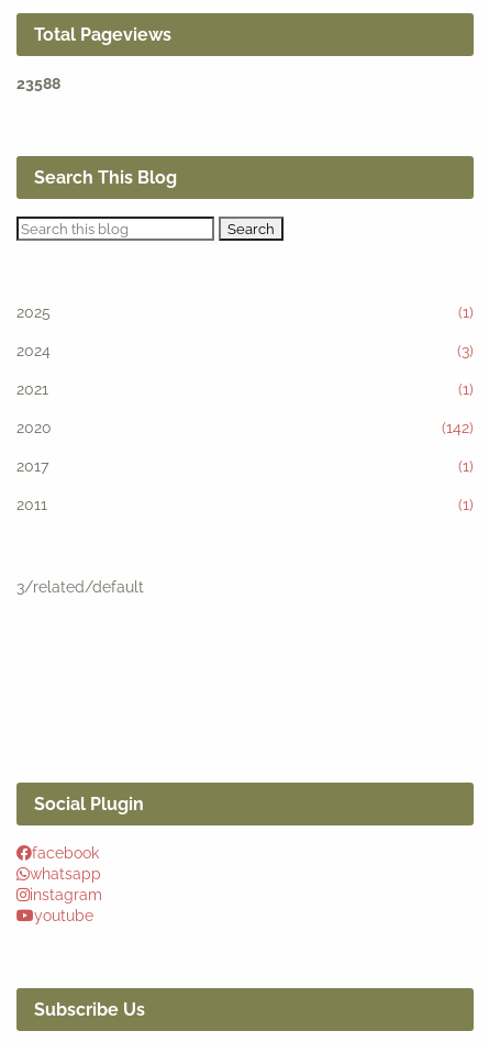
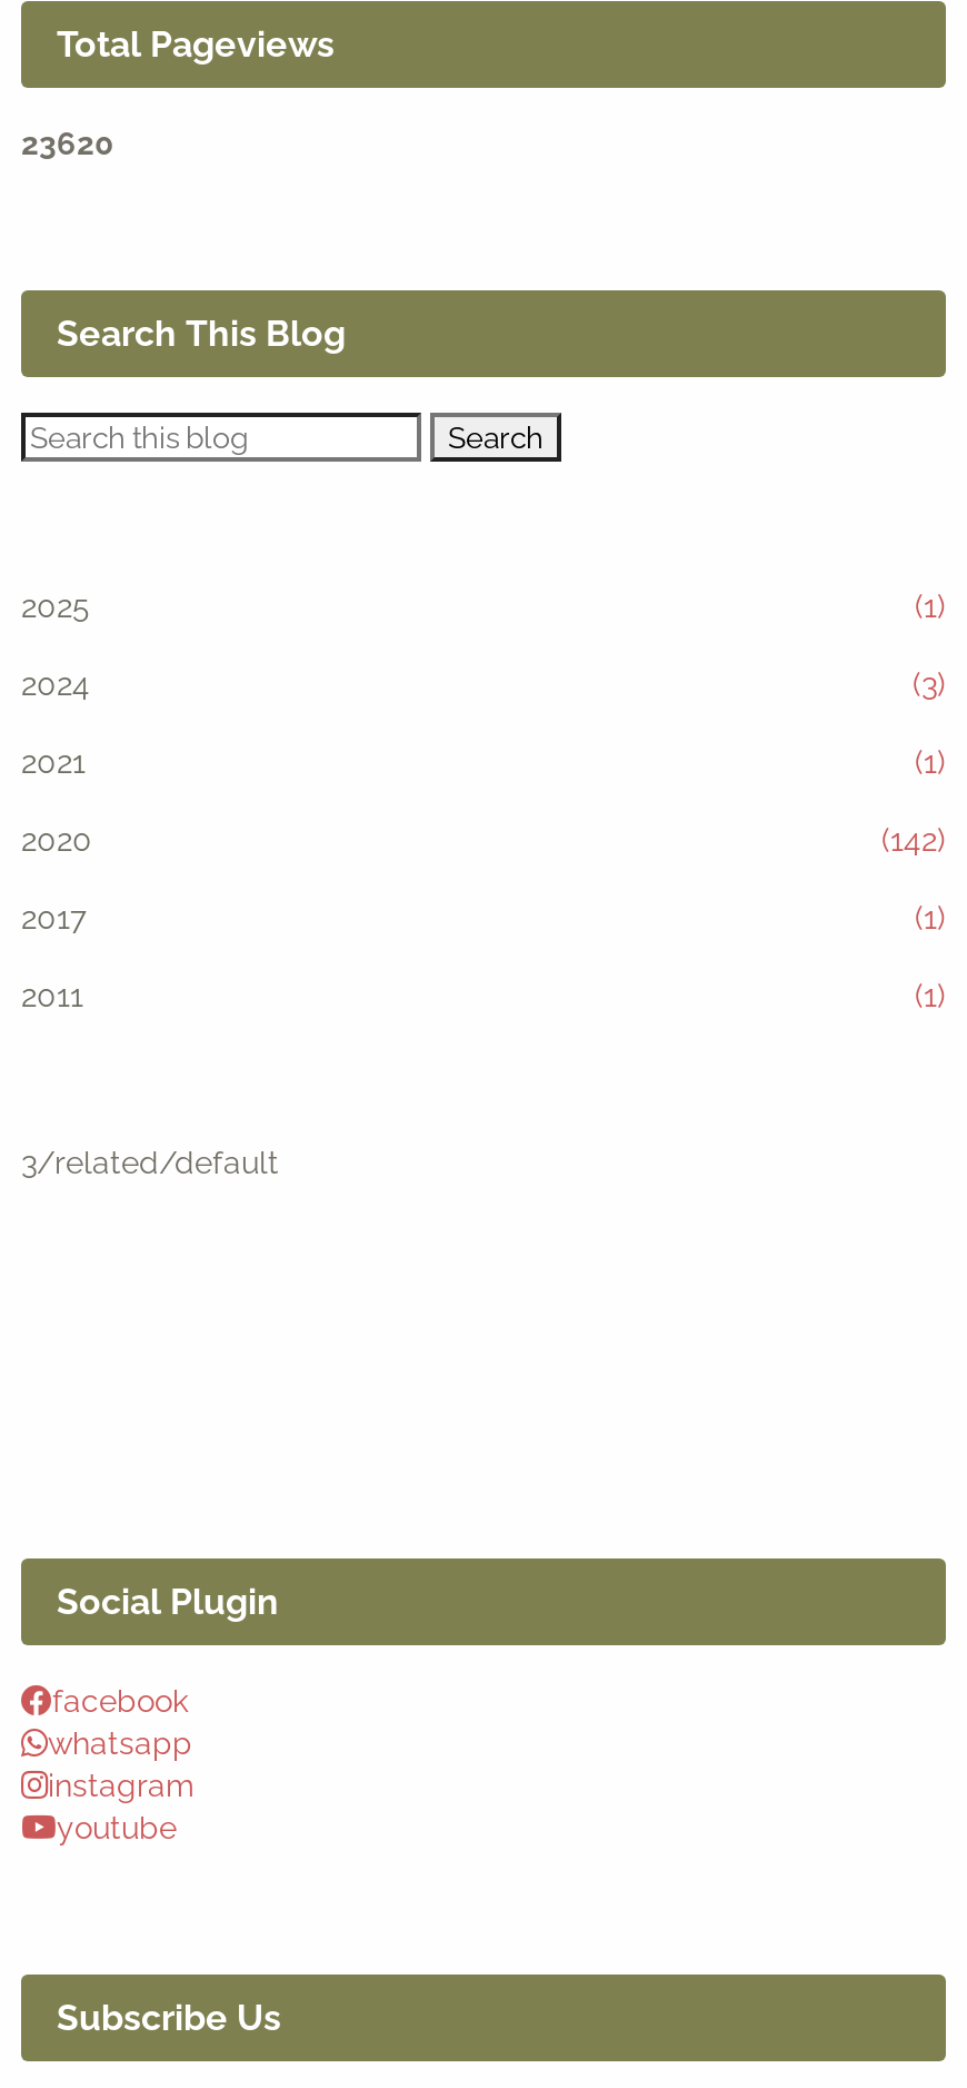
- 23588
+ 23620
